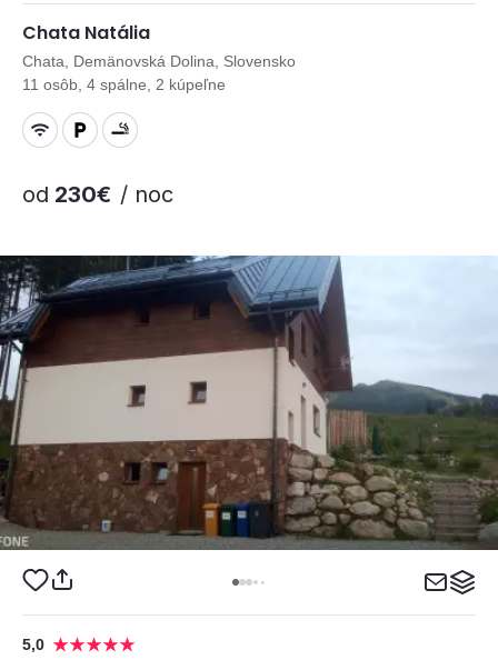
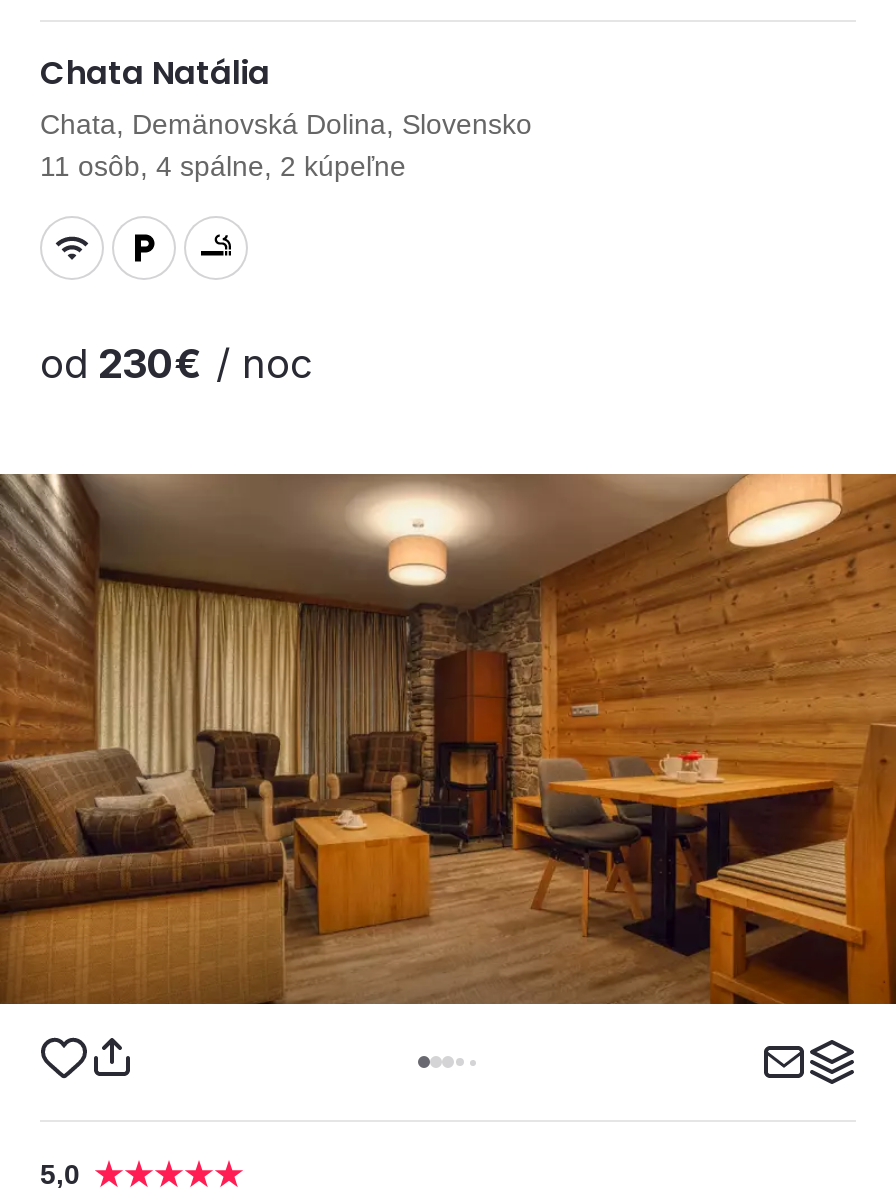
- [image]
+ [image]
